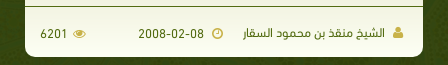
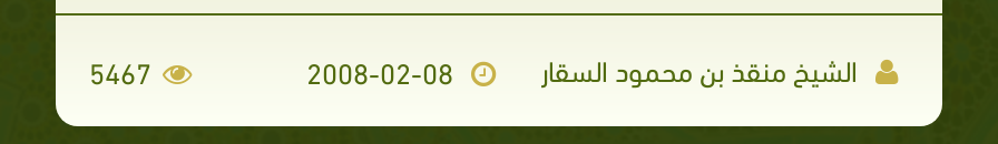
- 6201
+ 5467
